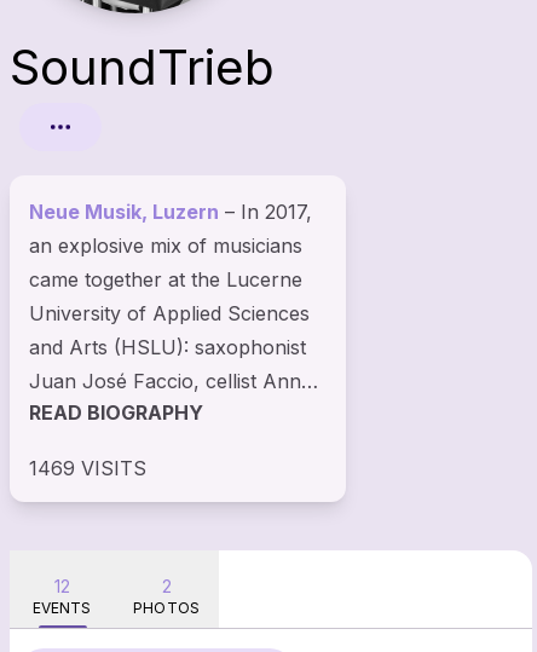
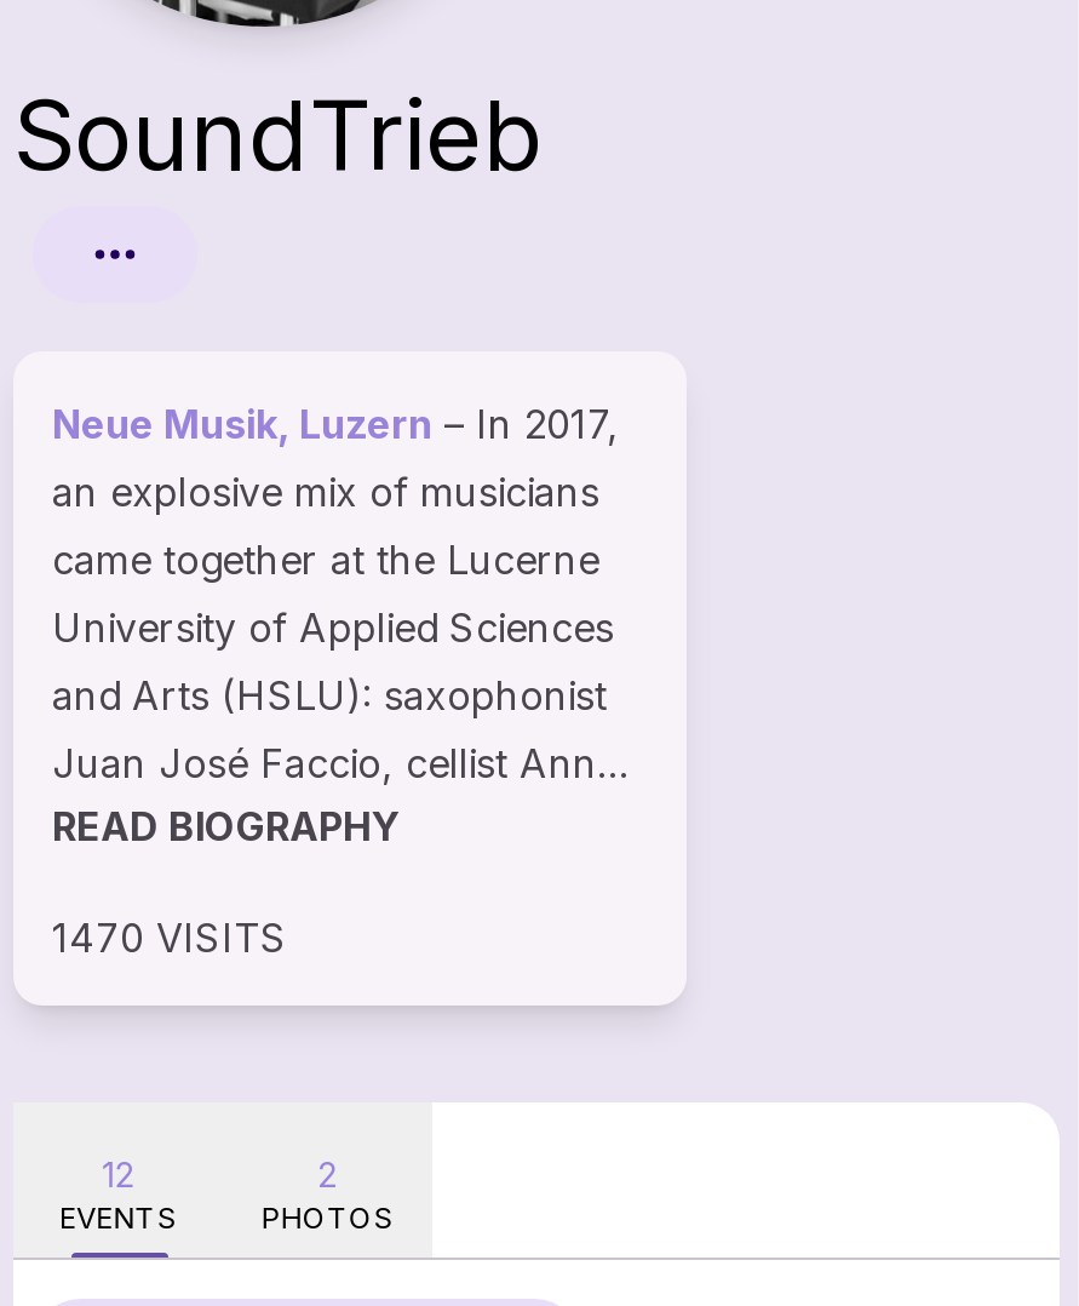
- 1469 VISITS
+ 1470 VISITS
